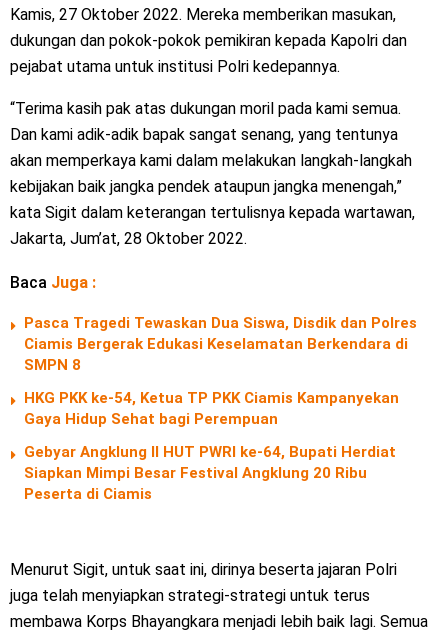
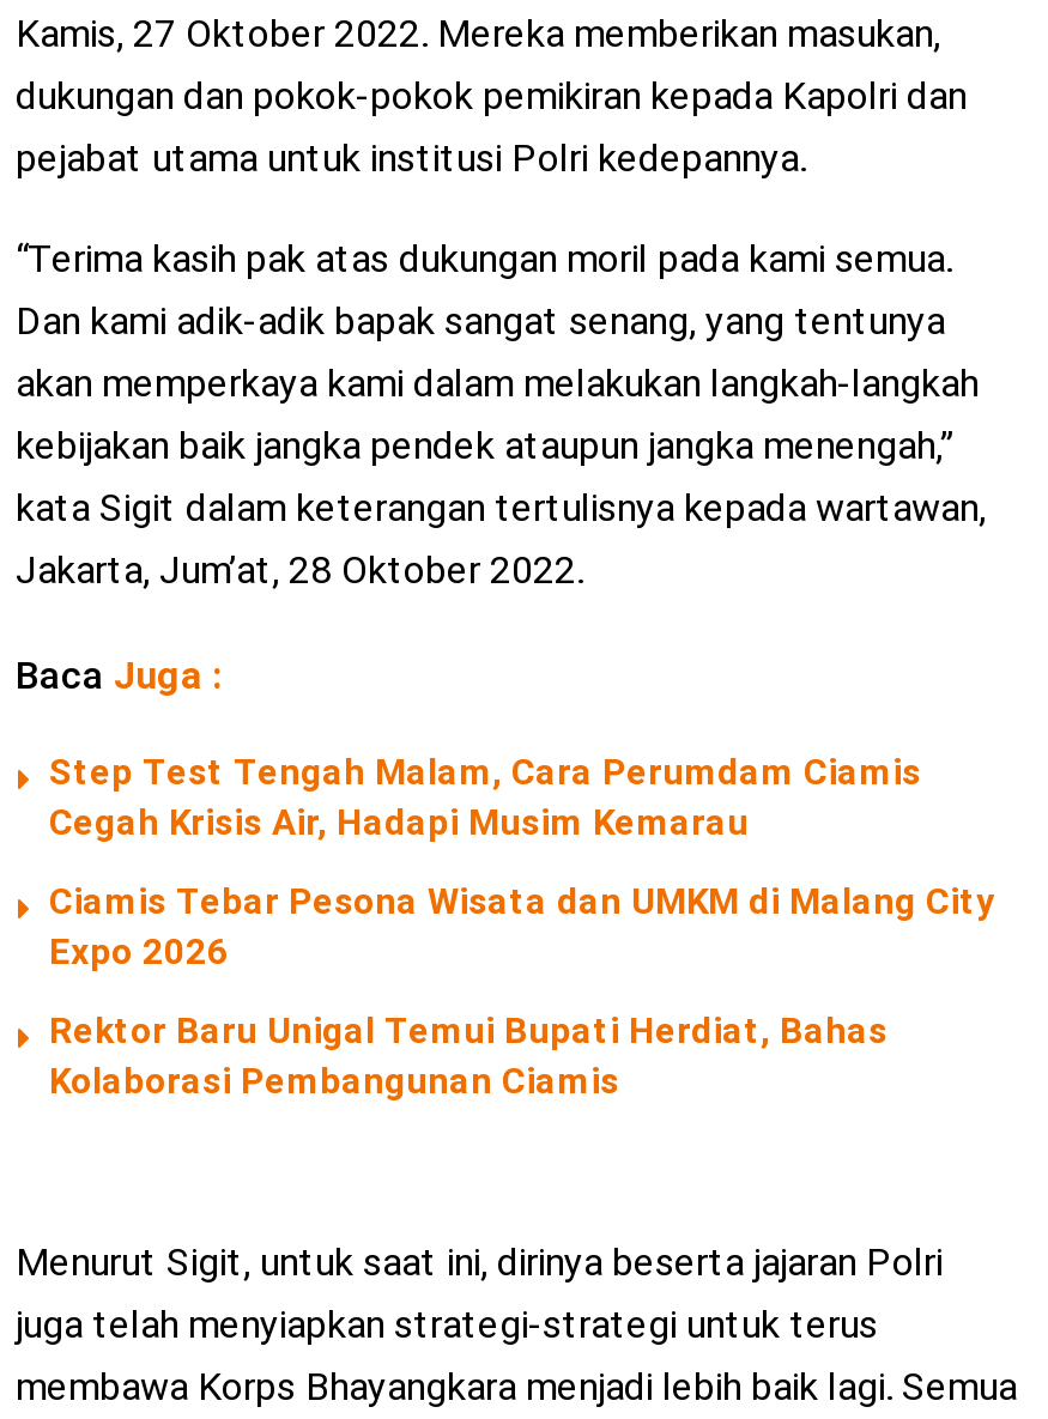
- Pasca Tragedi Tewaskan Dua Siswa, Disdik dan Polres
- Ciamis Bergerak Edukasi Keselamatan Berkendara di
- SMPN 8
+ Step Test Tengah Malam, Cara Perumdam Ciamis
+ Cegah Krisis Air, Hadapi Musim Kemarau

- HKG PKK ke-54, Ketua TP PKK Ciamis Kampanyekan
- Gaya Hidup Sehat bagi Perempuan
+ Ciamis Tebar Pesona Wisata dan UMKM di Malang City
+ Expo 2026

- Gebyar Angklung II HUT PWRI ke-64, Bupati Herdiat
- Siapkan Mimpi Besar Festival Angklung 20 Ribu
- Peserta di Ciamis
+ Rektor Baru Unigal Temui Bupati Herdiat, Bahas
+ Kolaborasi Pembangunan Ciamis
